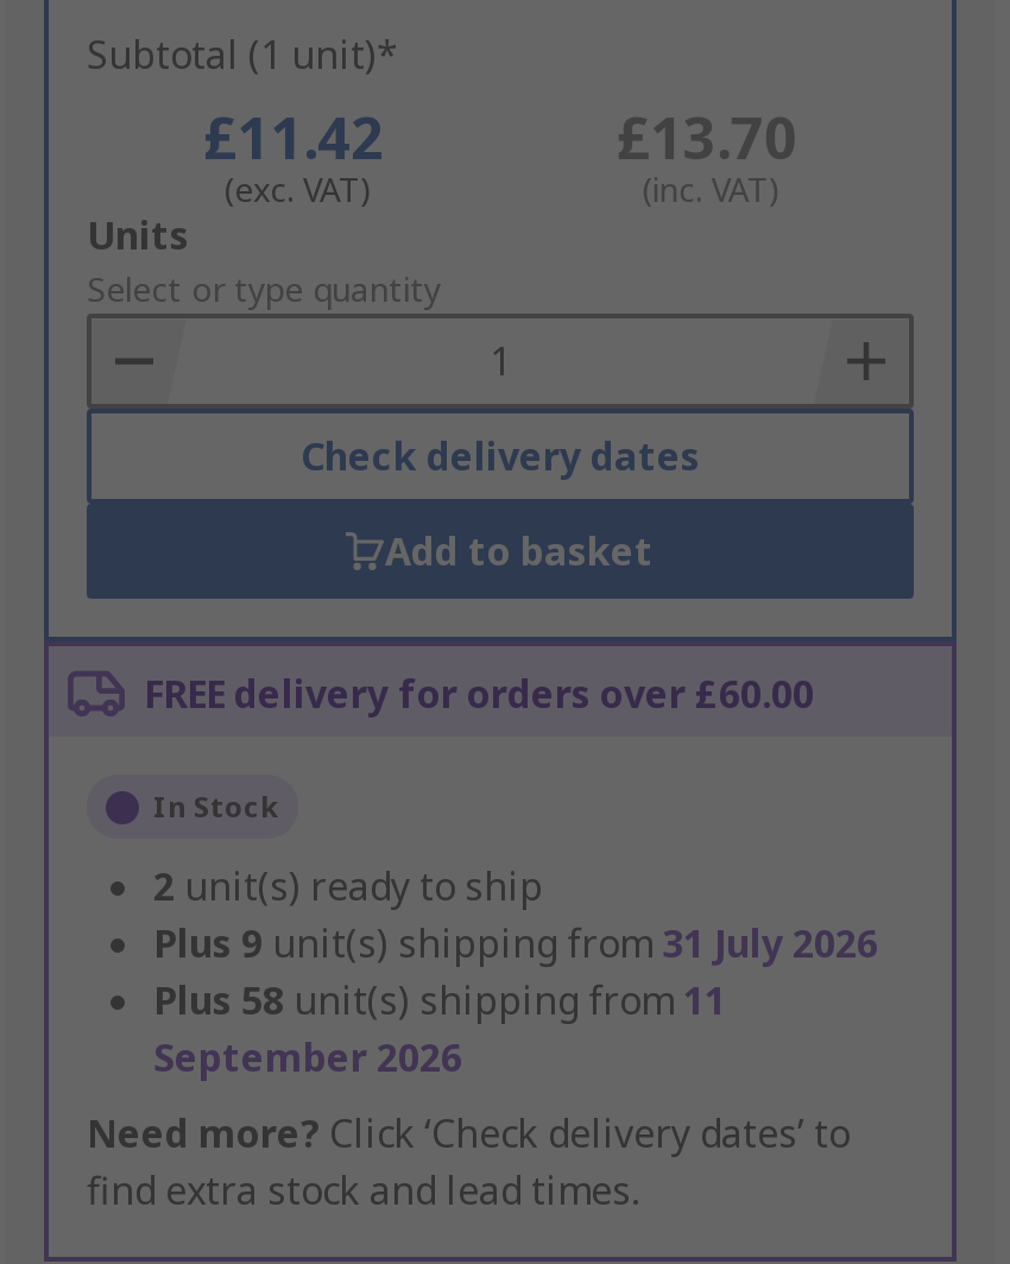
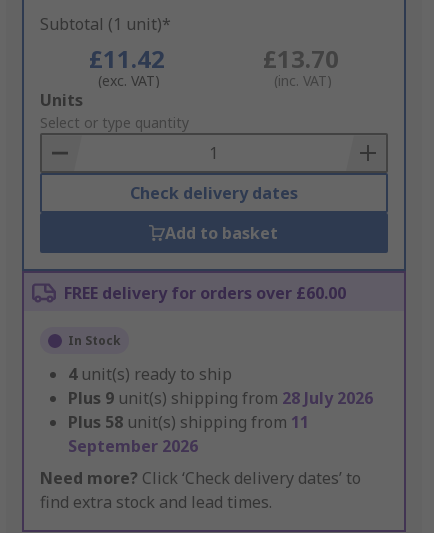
- 2 unit(s) ready to ship
+ 4 unit(s) ready to ship

- Plus 9 unit(s) shipping from 31 July 2026
+ Plus 9 unit(s) shipping from 28 July 2026
